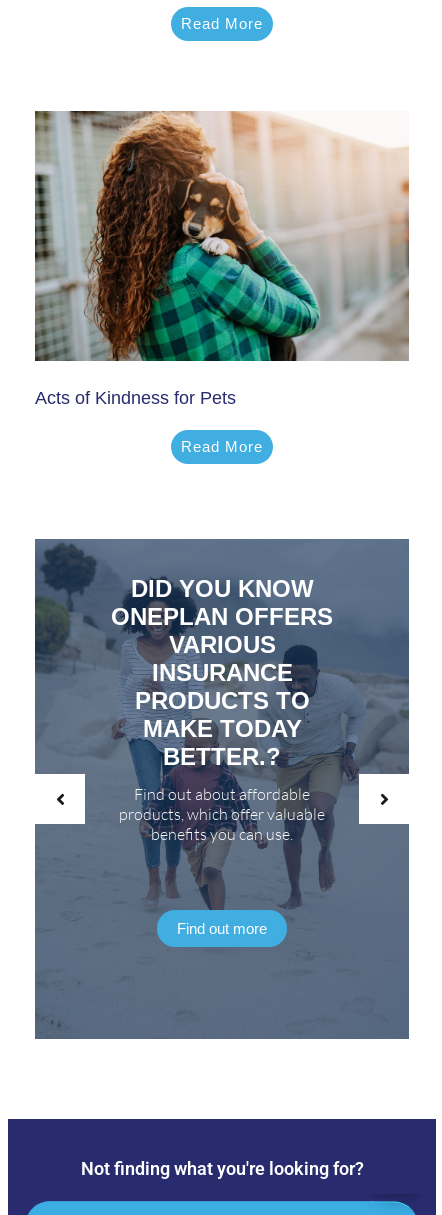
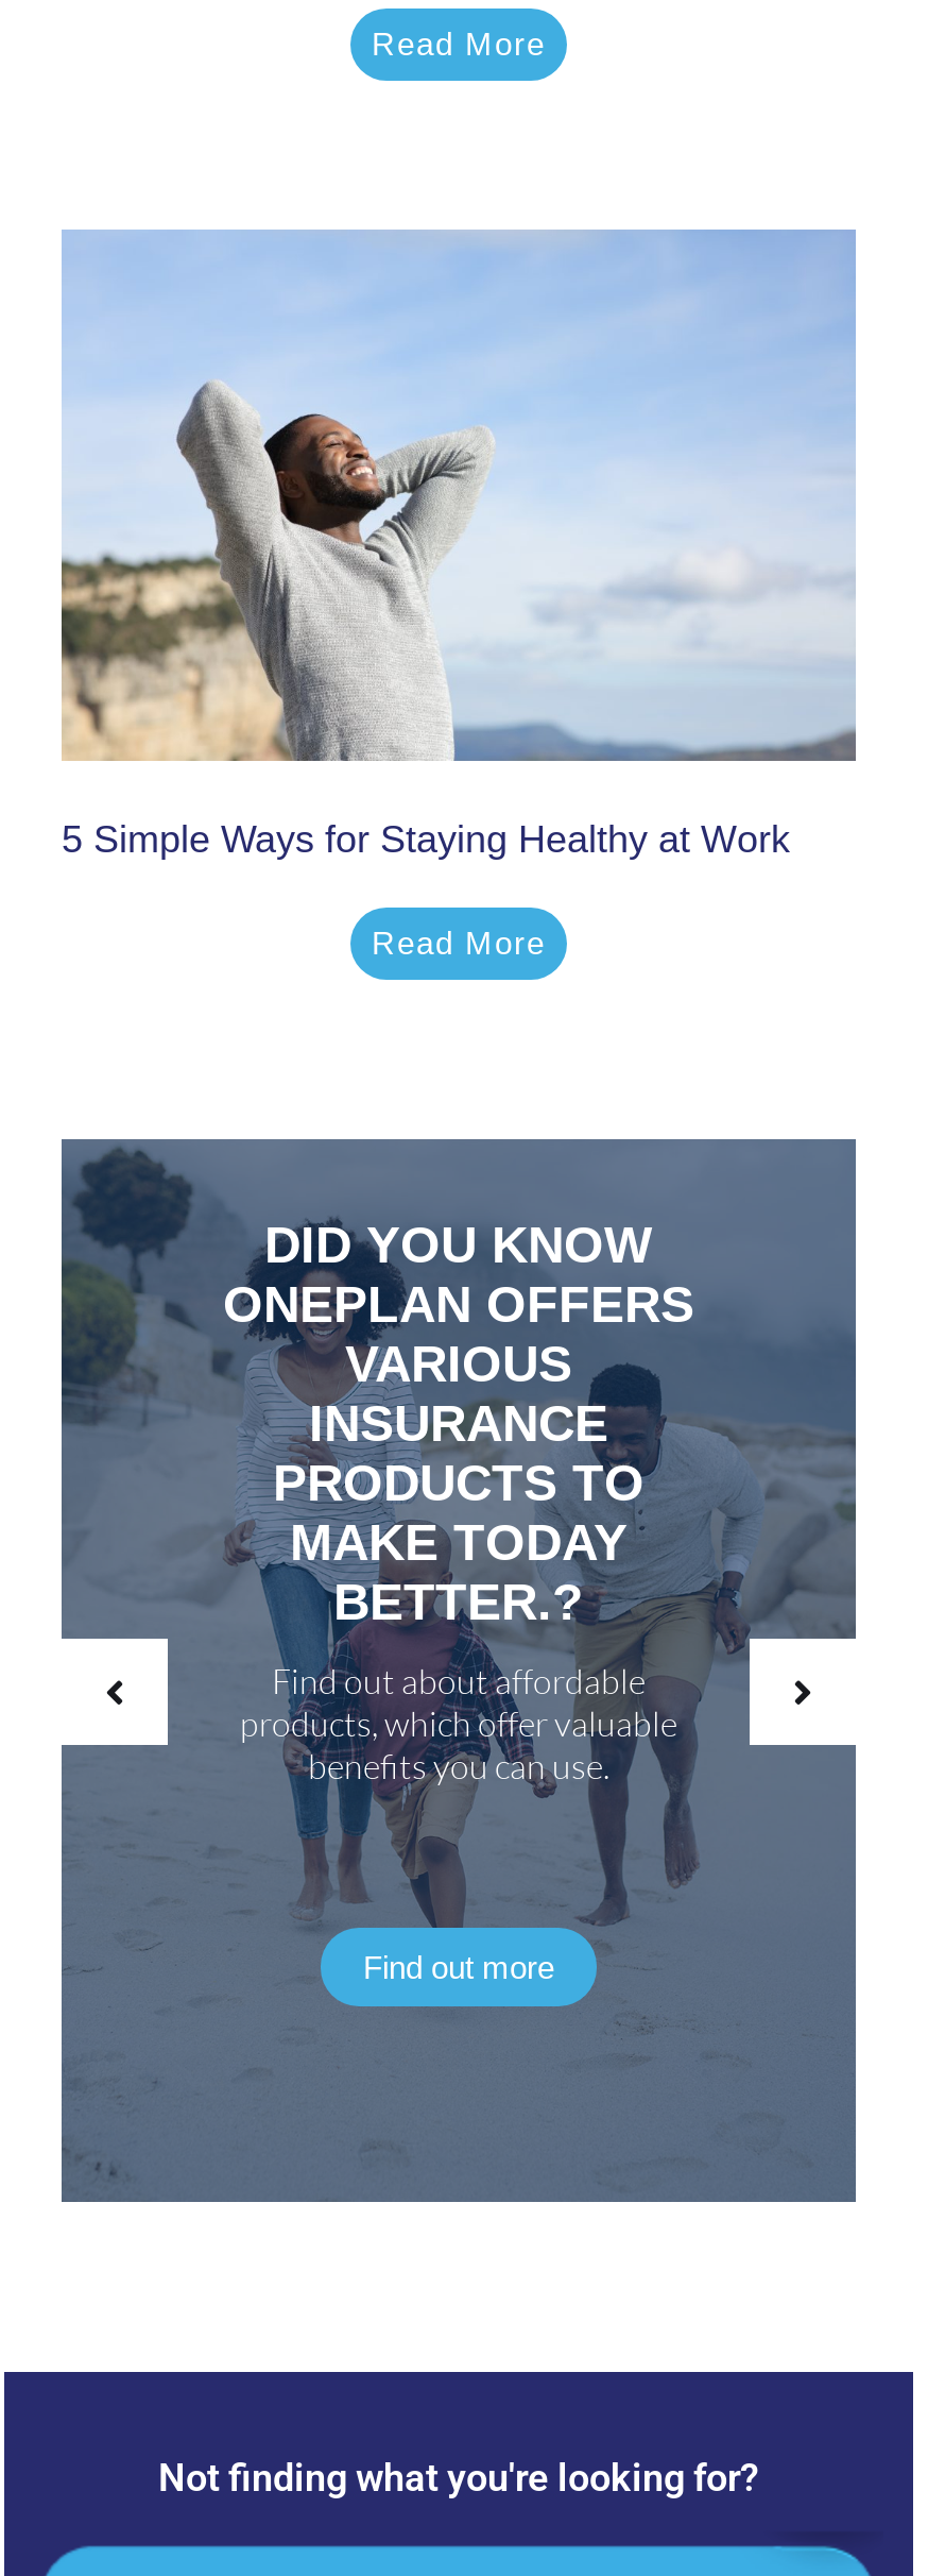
- [image]
- Acts of Kindness for Pets
+ [image]
+ 5 Simple Ways for Staying Healthy at Work
